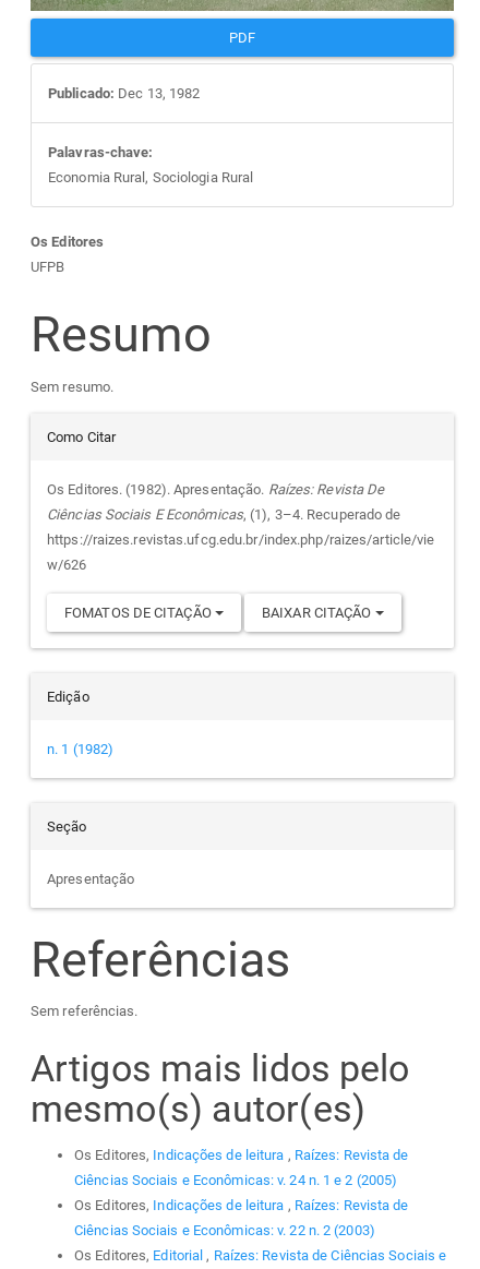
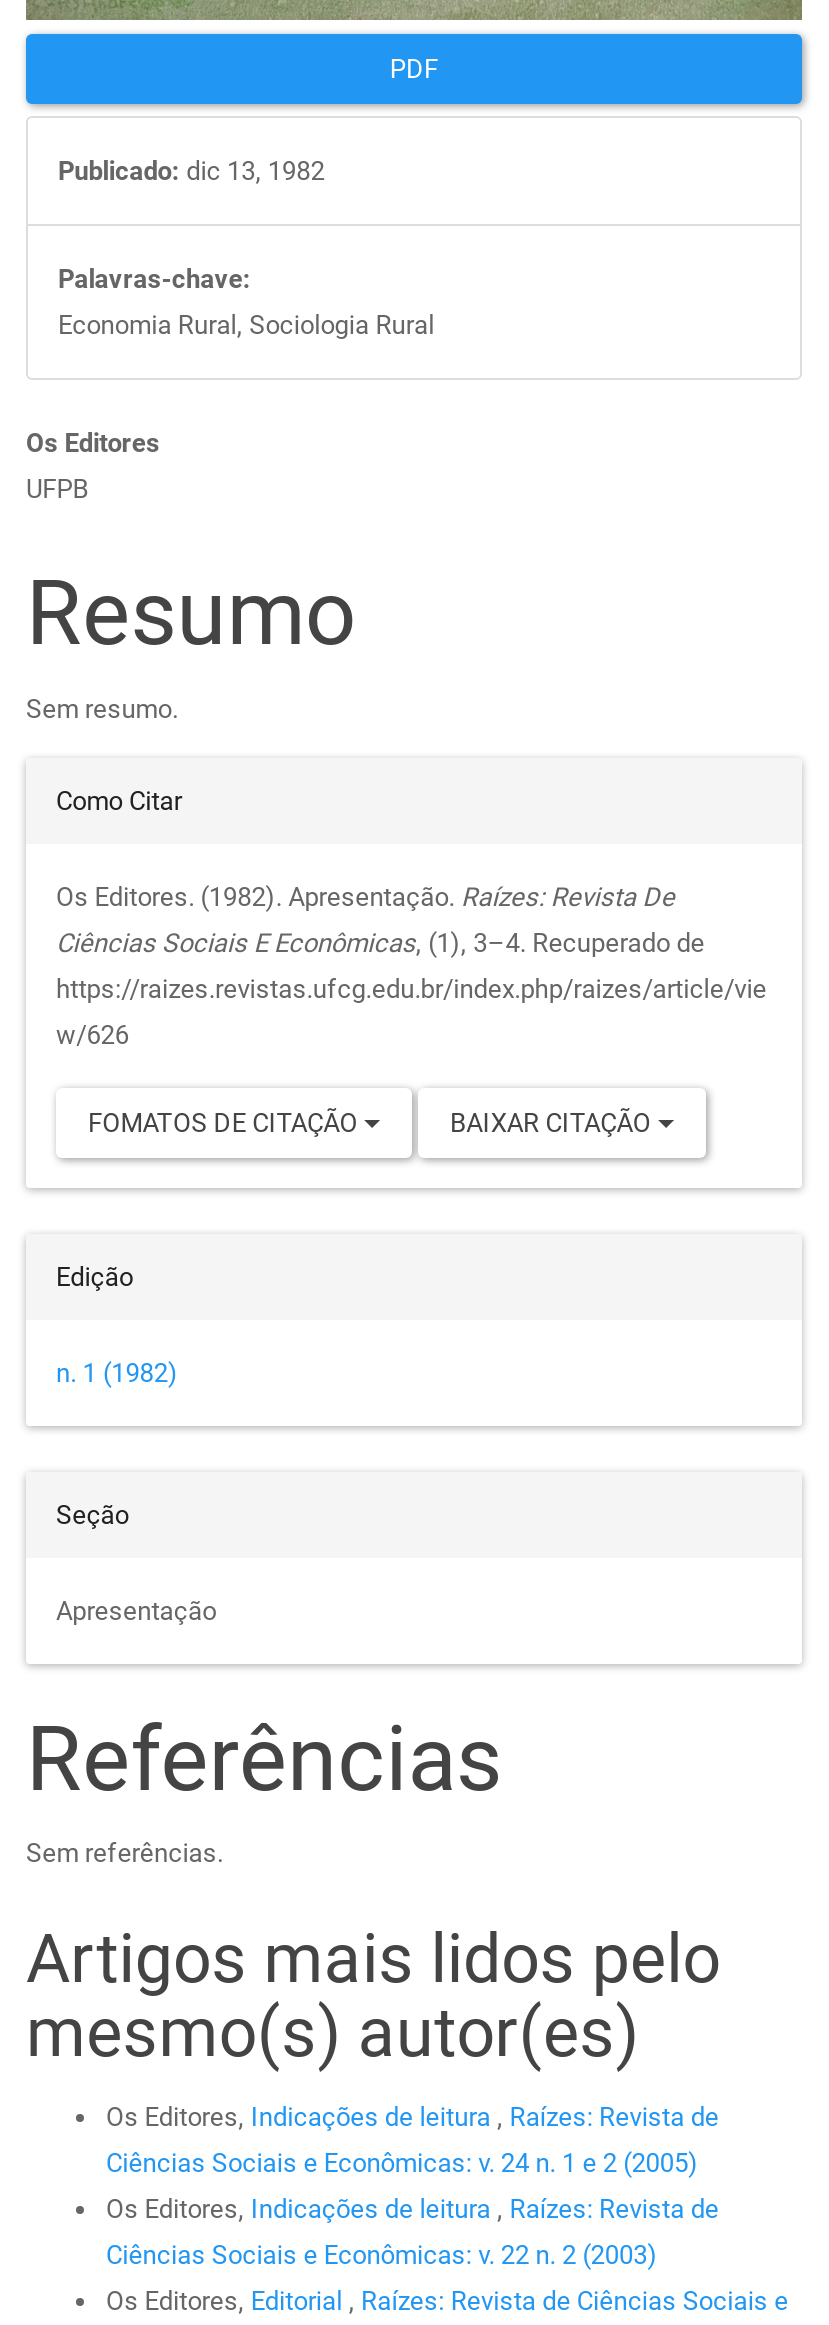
- Publicado: Dec 13, 1982
+ Publicado: dic 13, 1982
